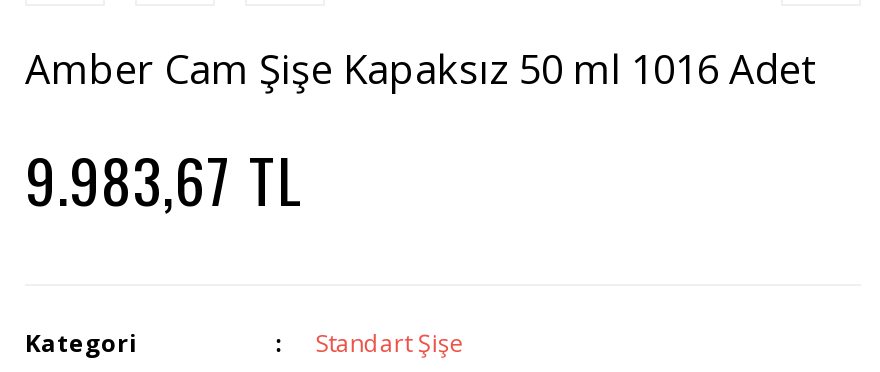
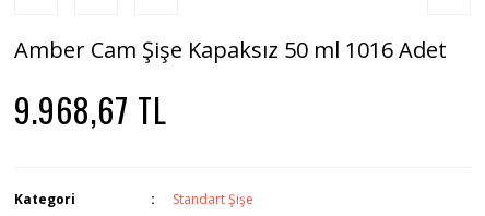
- 9.983,67 TL
+ 9.968,67 TL
